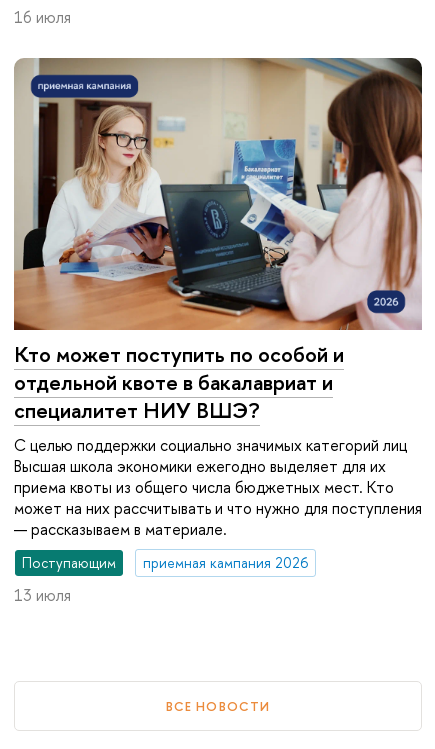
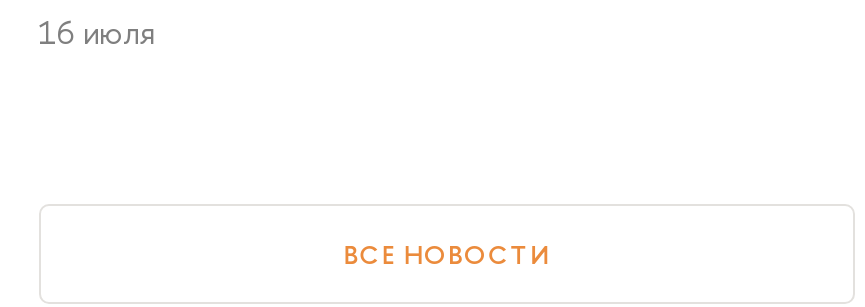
- [image]
- Кто может поступить по особой и
- отдельной квоте в бакалавриат и
- специалитет НИУ ВШЭ?
- С целью поддержки социально значимых категорий лиц
- Высшая школа экономики ежегодно выделяет для их
- приема квоты из общего числа бюджетных мест. Кто
- может на них рассчитывать и что нужно для поступления
- — рассказываем в материале.
- Поступающим
- приемная кампания 2026
- 13 июля
